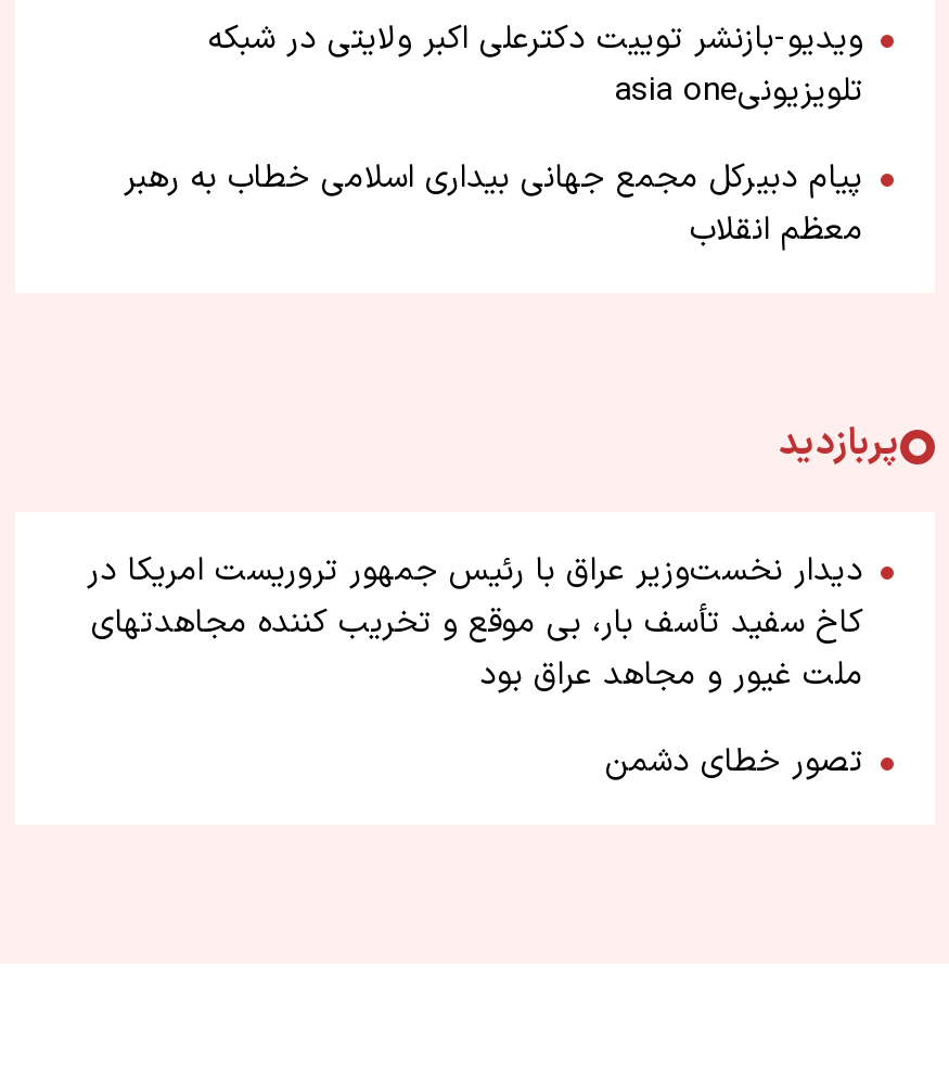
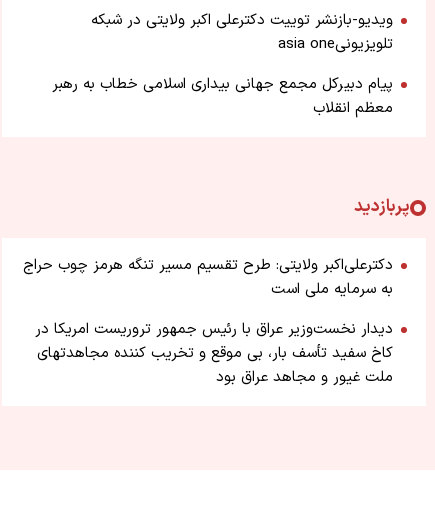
+ دکترعلی‌اکبر ولایتی: طرح تقسیم مسیر تنگه هرمز چوب حراج
+ به سرمایه ملی است

moved down: دیدار نخست‌وزیر عراق با رئیس جمهور تروریست امریکا در | کاخ سفید تأسف بار، بی موقع و تخریب کننده مجاهدتهای | ملت غیور و مجاهد عراق بود

- تصور خطای دشمن
